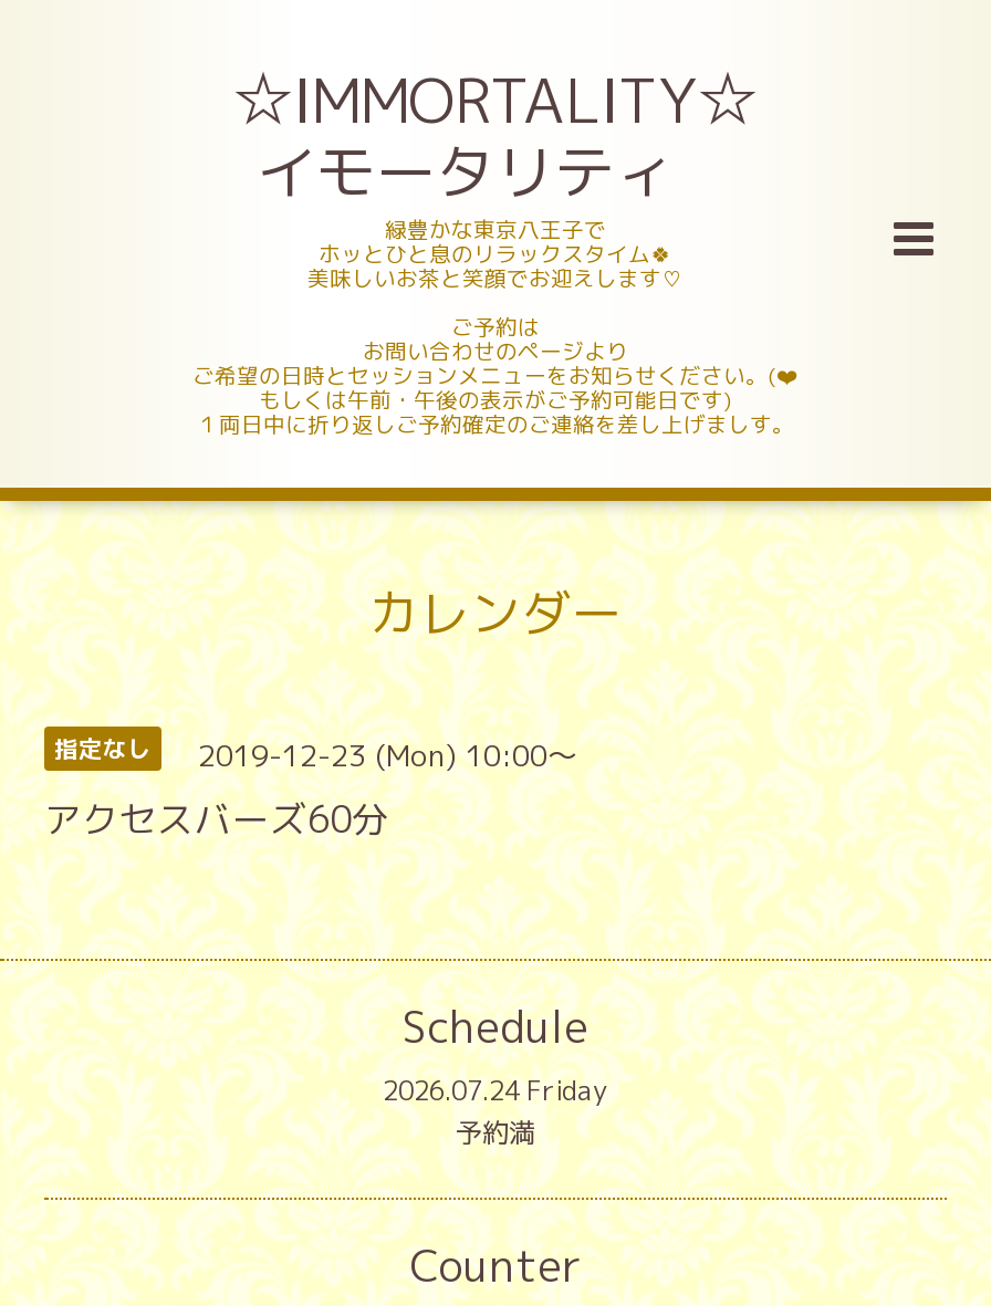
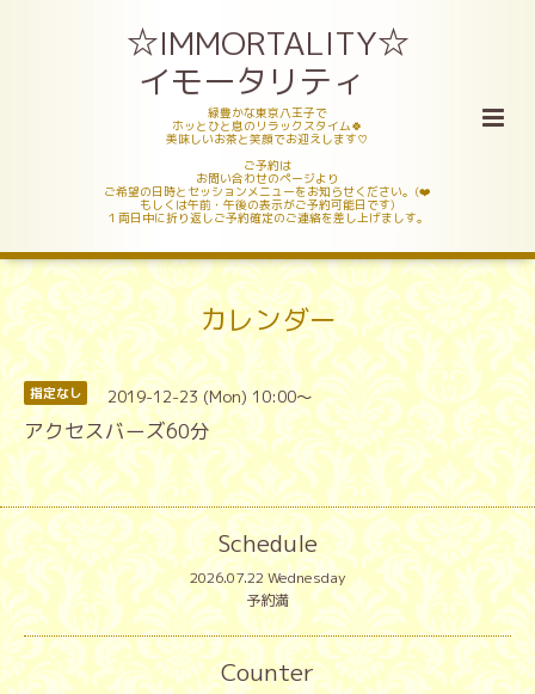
- 2026.07.24 Friday
+ 2026.07.22 Wednesday
